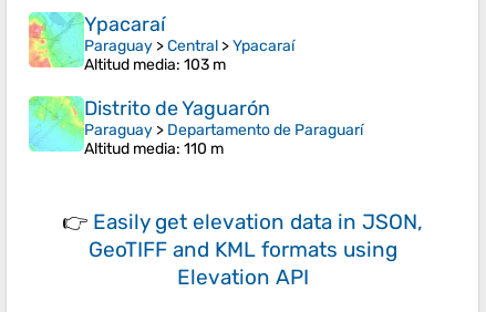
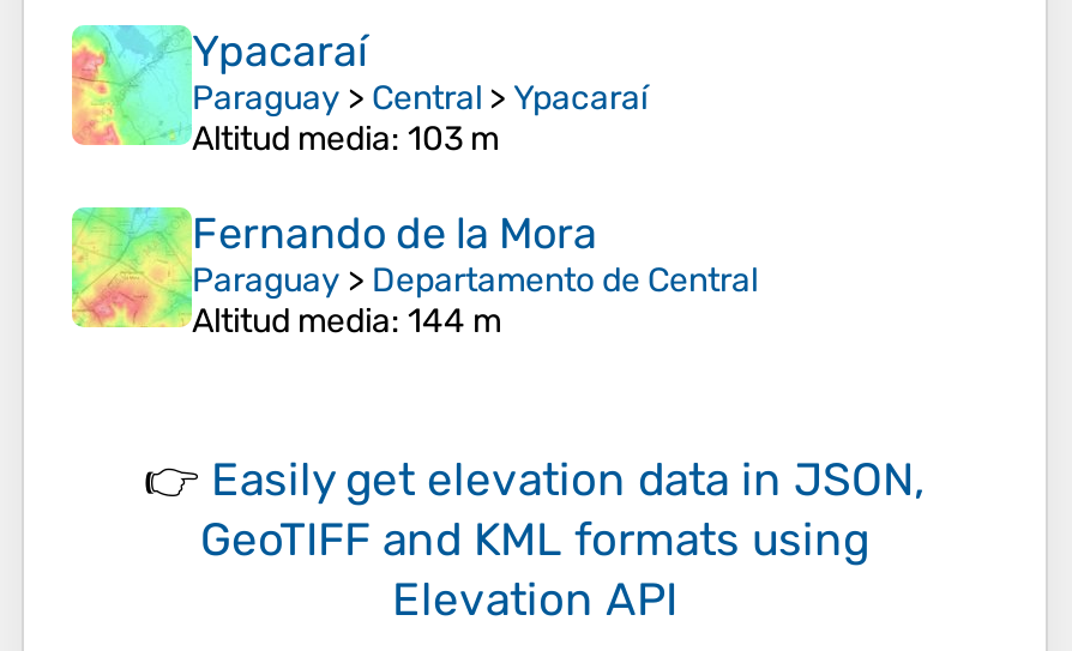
- [image]
- Distrito de Yaguarón
- Paraguay > Departamento de Paraguarí
- Altitud media: 110 m
+ [image]
+ Fernando de la Mora
+ Paraguay > Departamento de Central
+ Altitud media: 144 m
